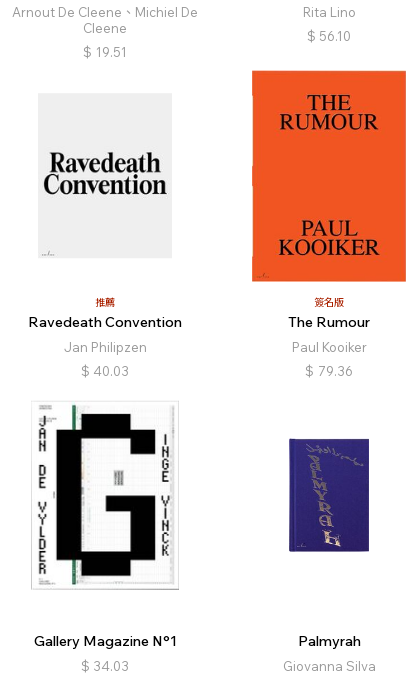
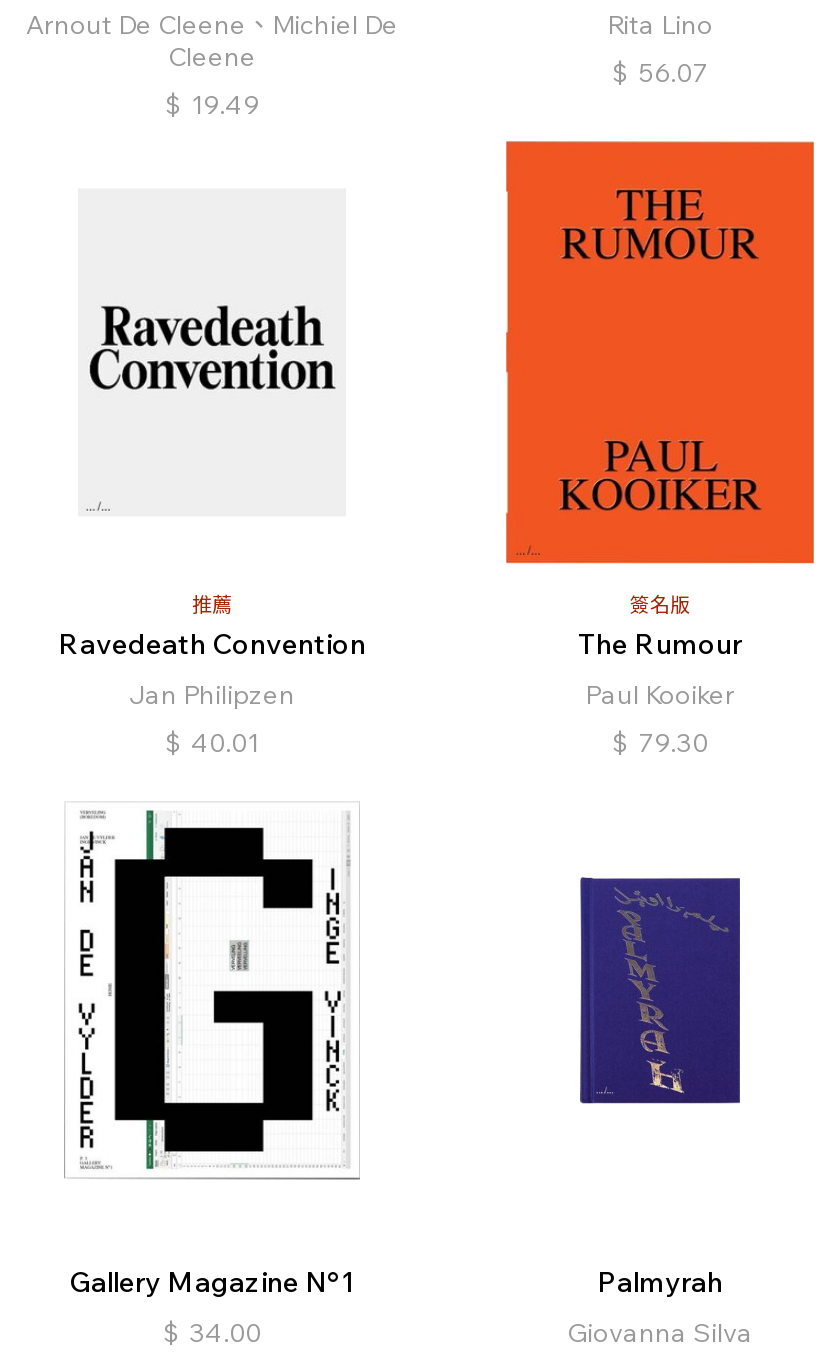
- $ 56.10
+ $ 56.07

- $ 19.51
+ $ 19.49

- $ 40.03
+ $ 40.01

- $ 79.36
+ $ 79.30

- $ 34.03
+ $ 34.00
